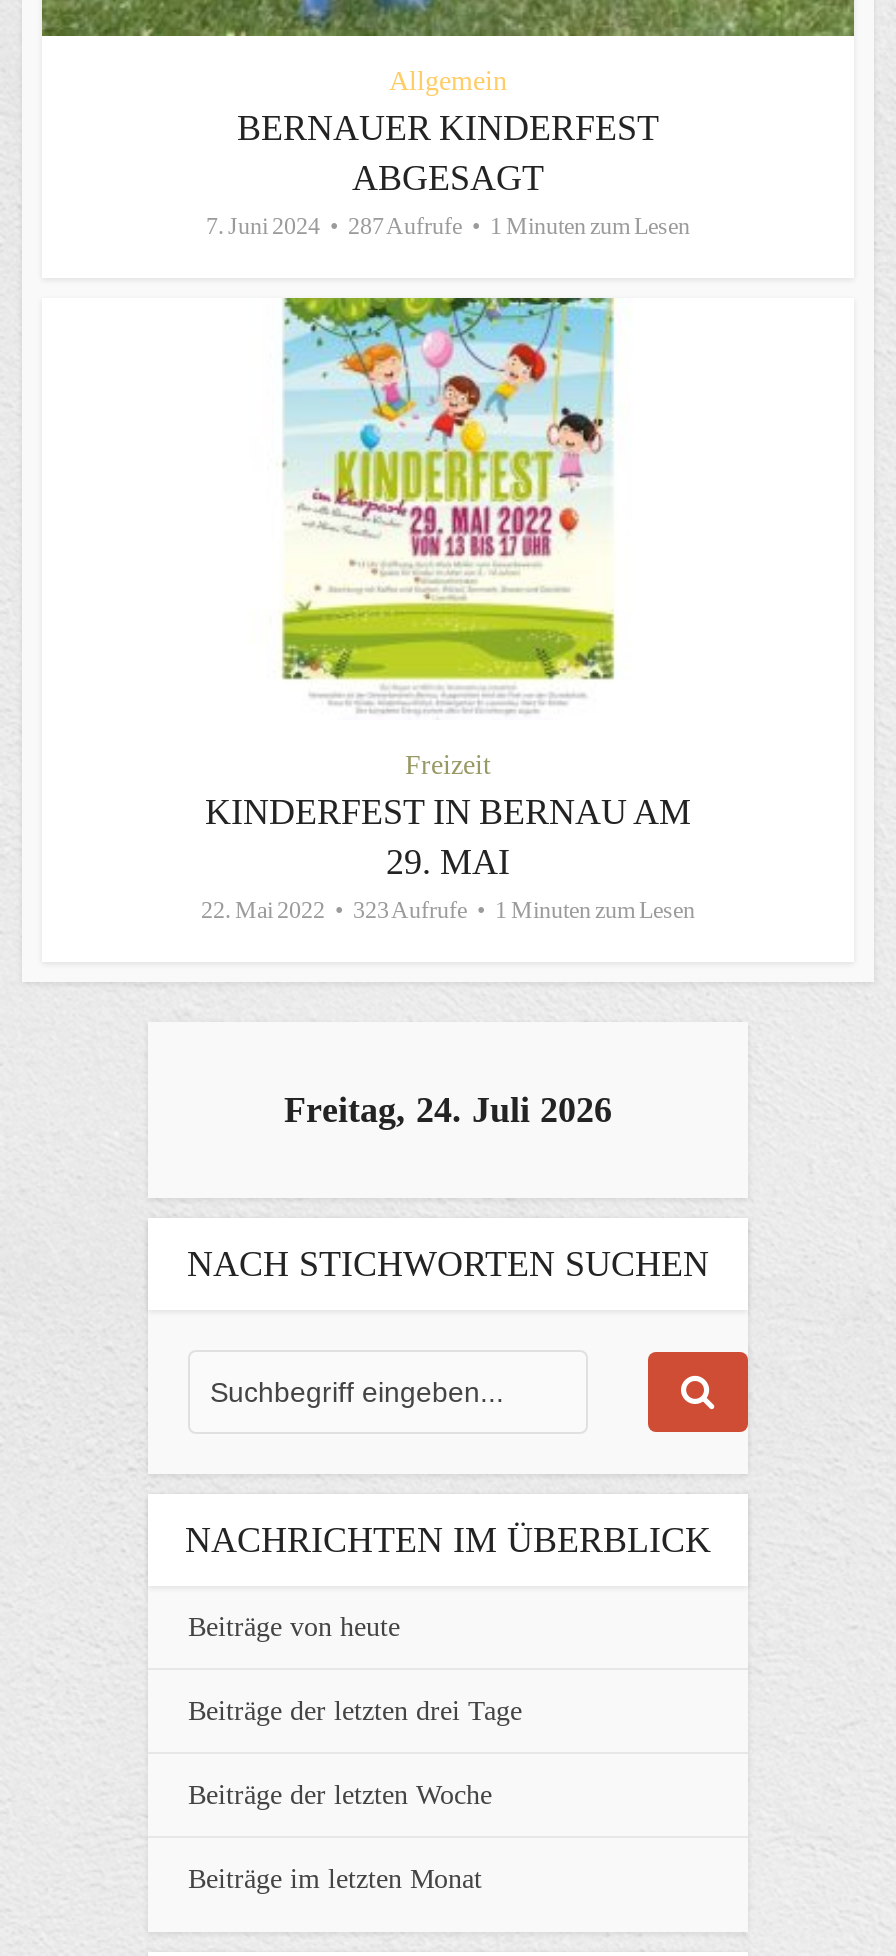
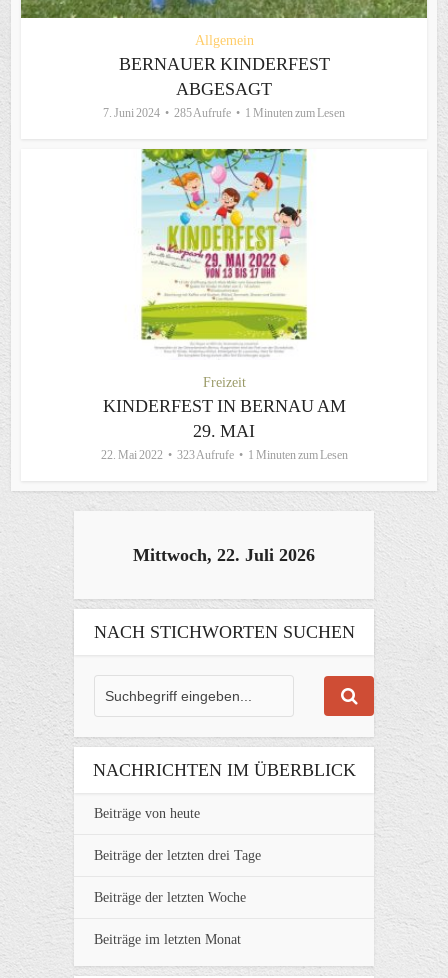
- 7. Juni 2024 287 Aufrufe 1 Minuten zum Lesen
+ 7. Juni 2024 285 Aufrufe 1 Minuten zum Lesen

- Freitag, 24. Juli 2026
+ Mittwoch, 22. Juli 2026
